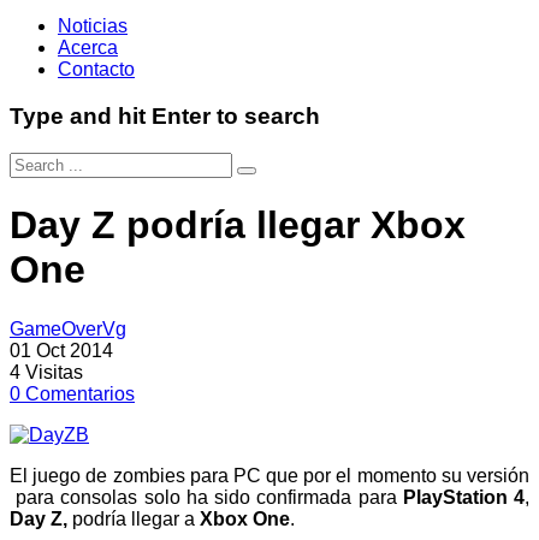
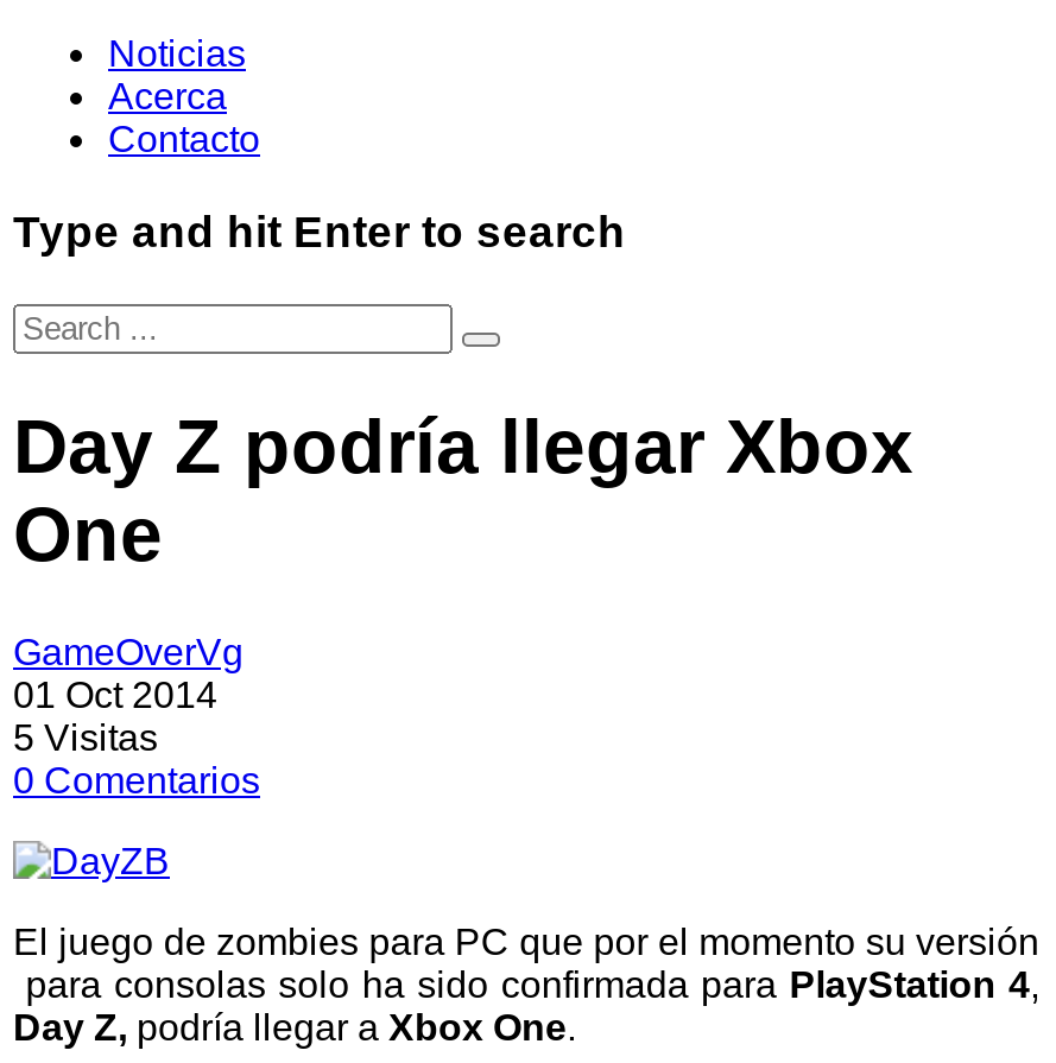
- 4 Visitas
+ 5 Visitas
